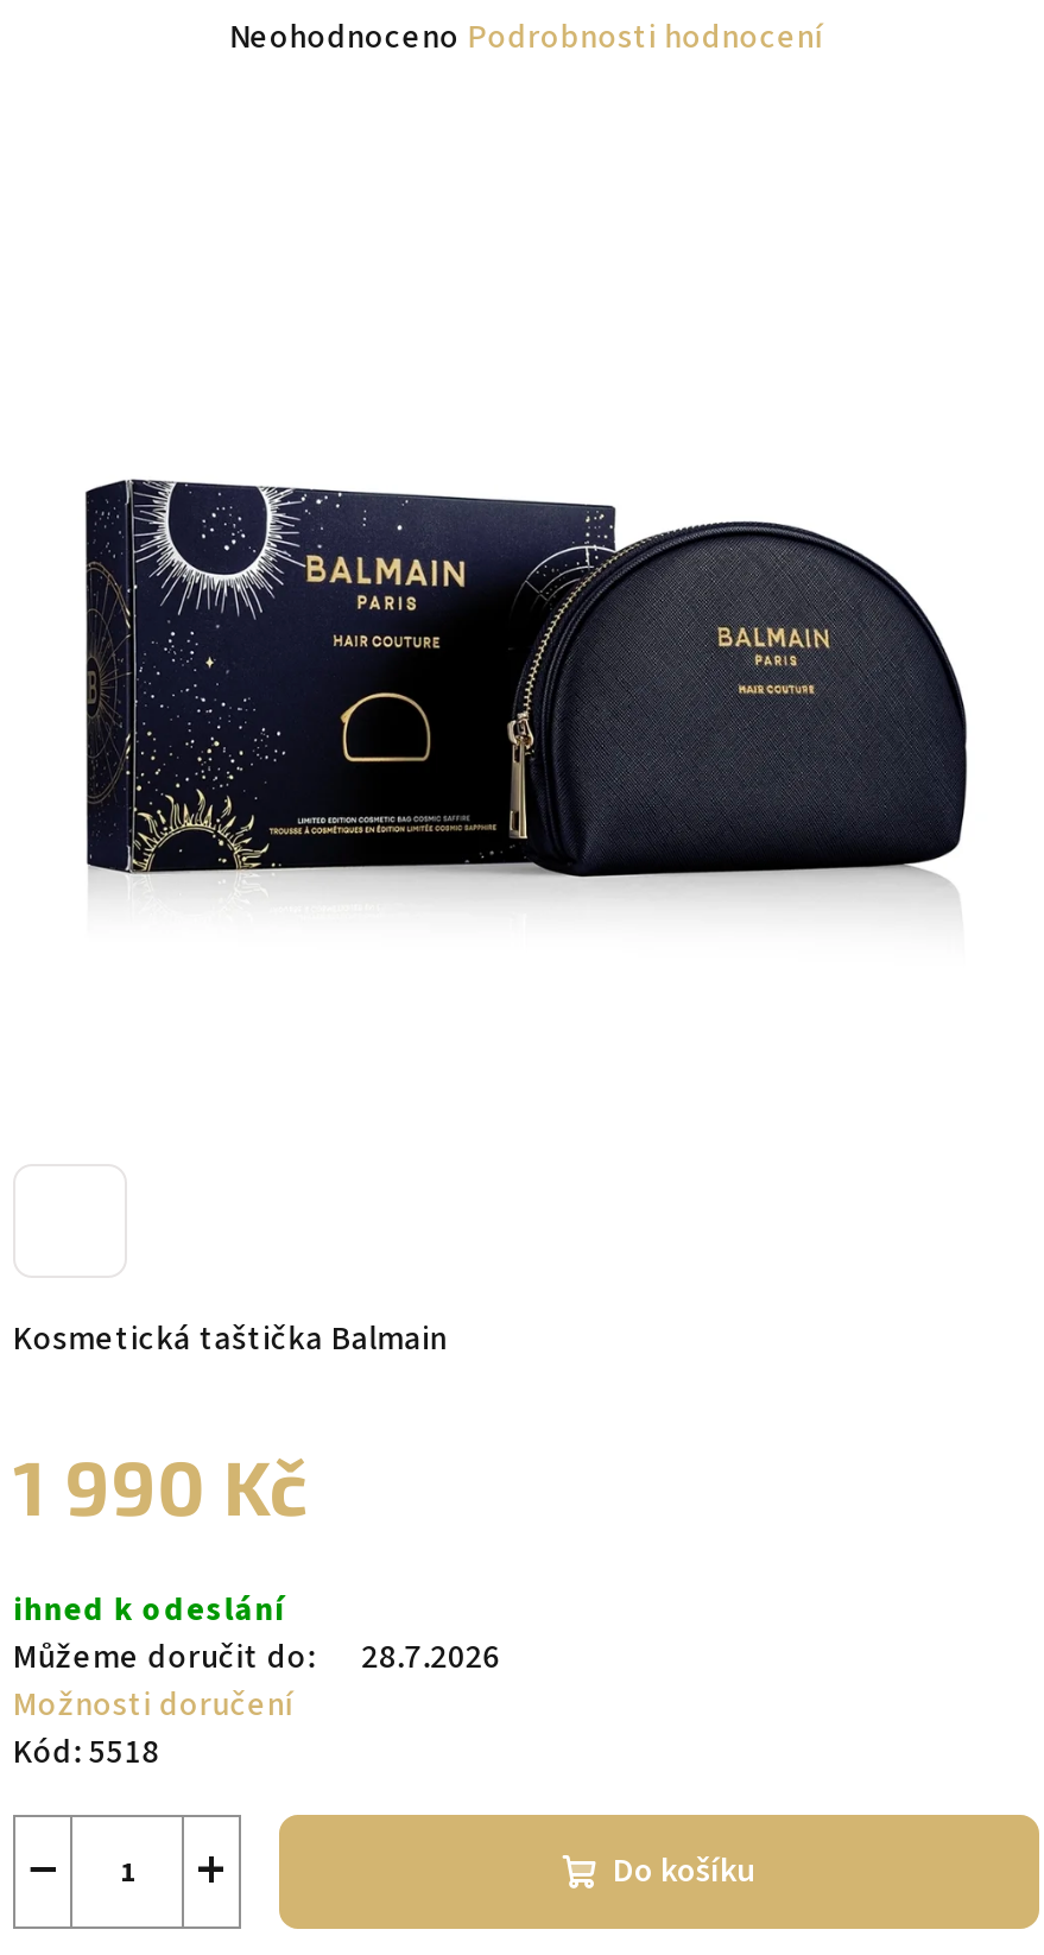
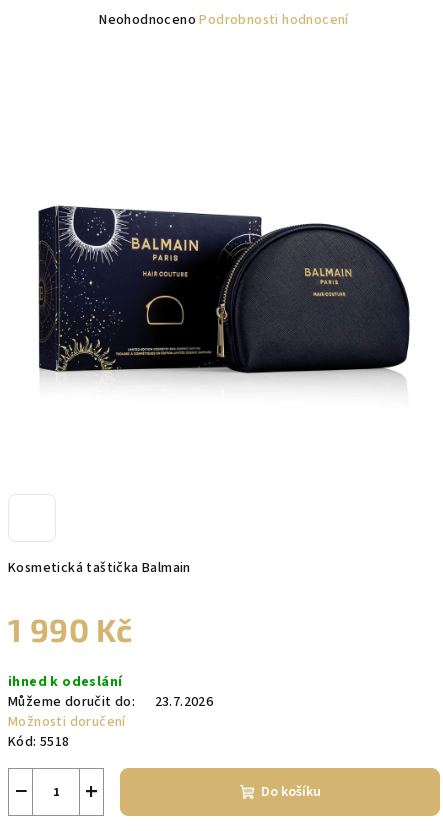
- Můžeme doručit do: 28.7.2026
+ Můžeme doručit do: 23.7.2026
